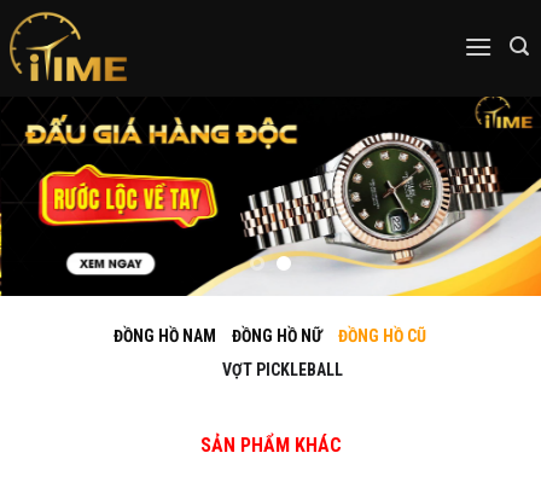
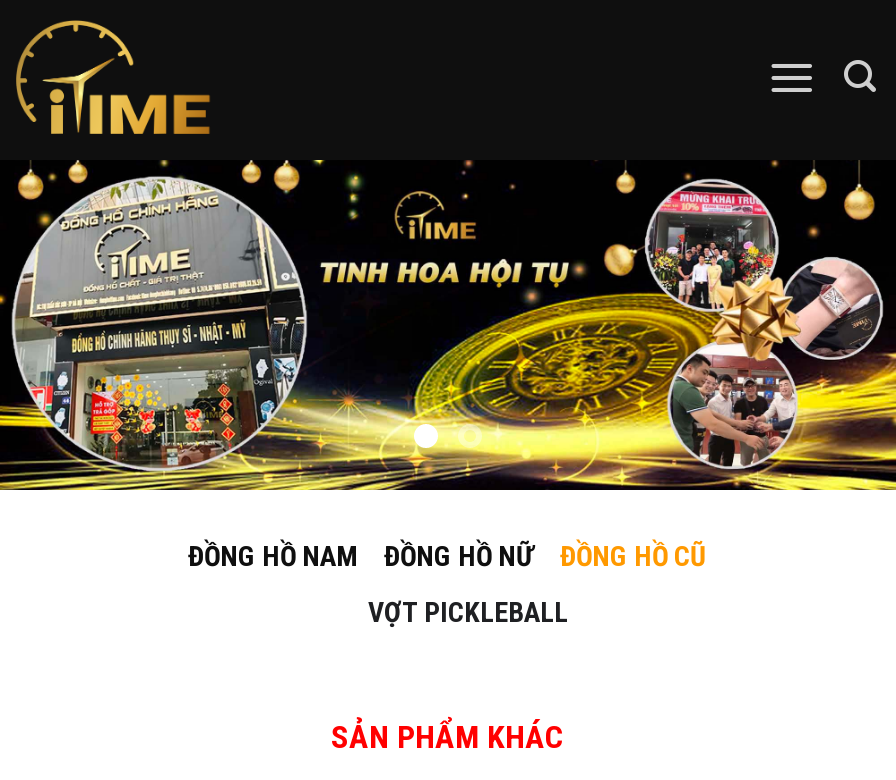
- [image]
+ [image]
